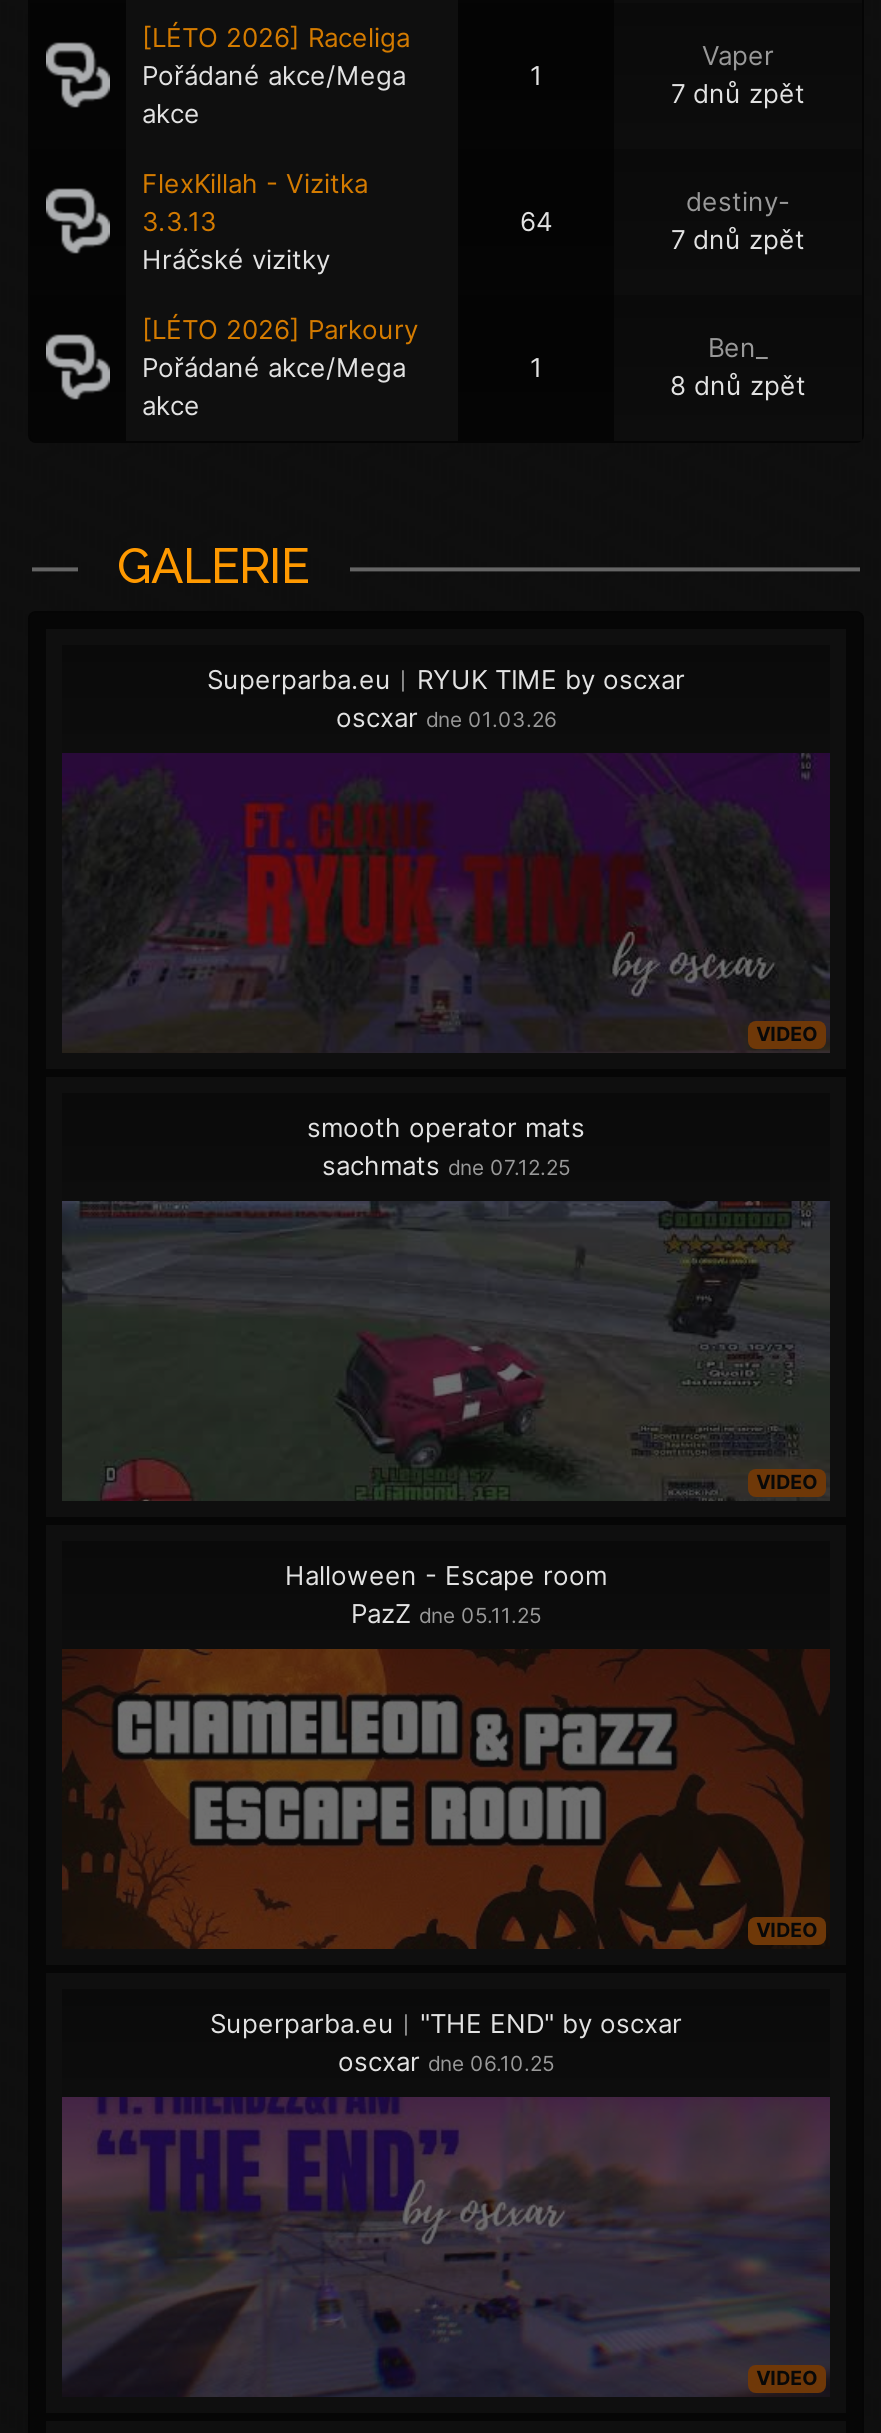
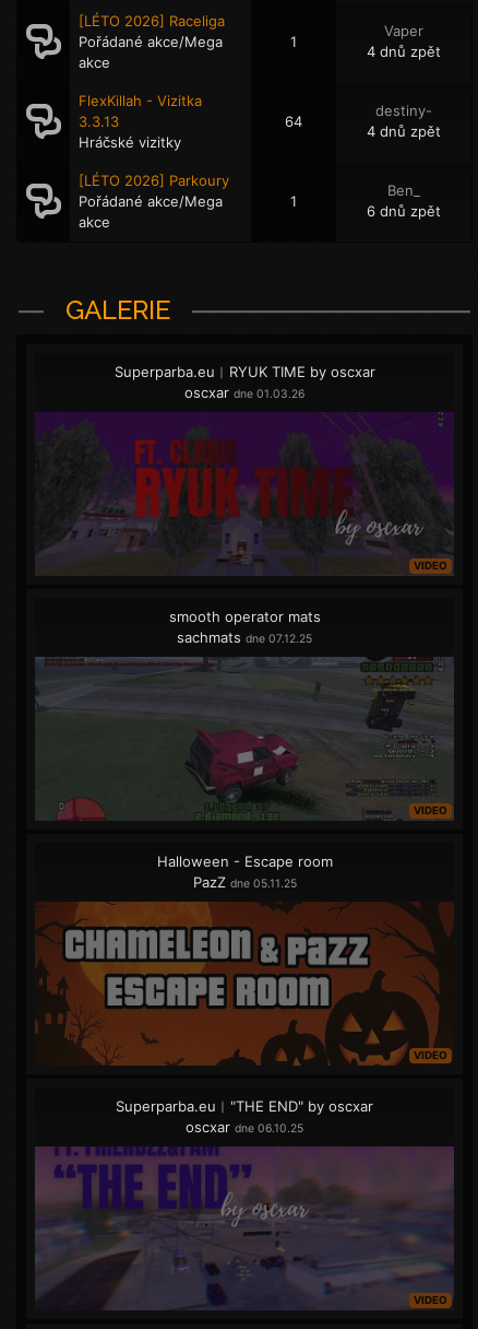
- 7 dnů zpět
+ 4 dnů zpět

- 7 dnů zpět
+ 4 dnů zpět

- 8 dnů zpět
+ 6 dnů zpět
